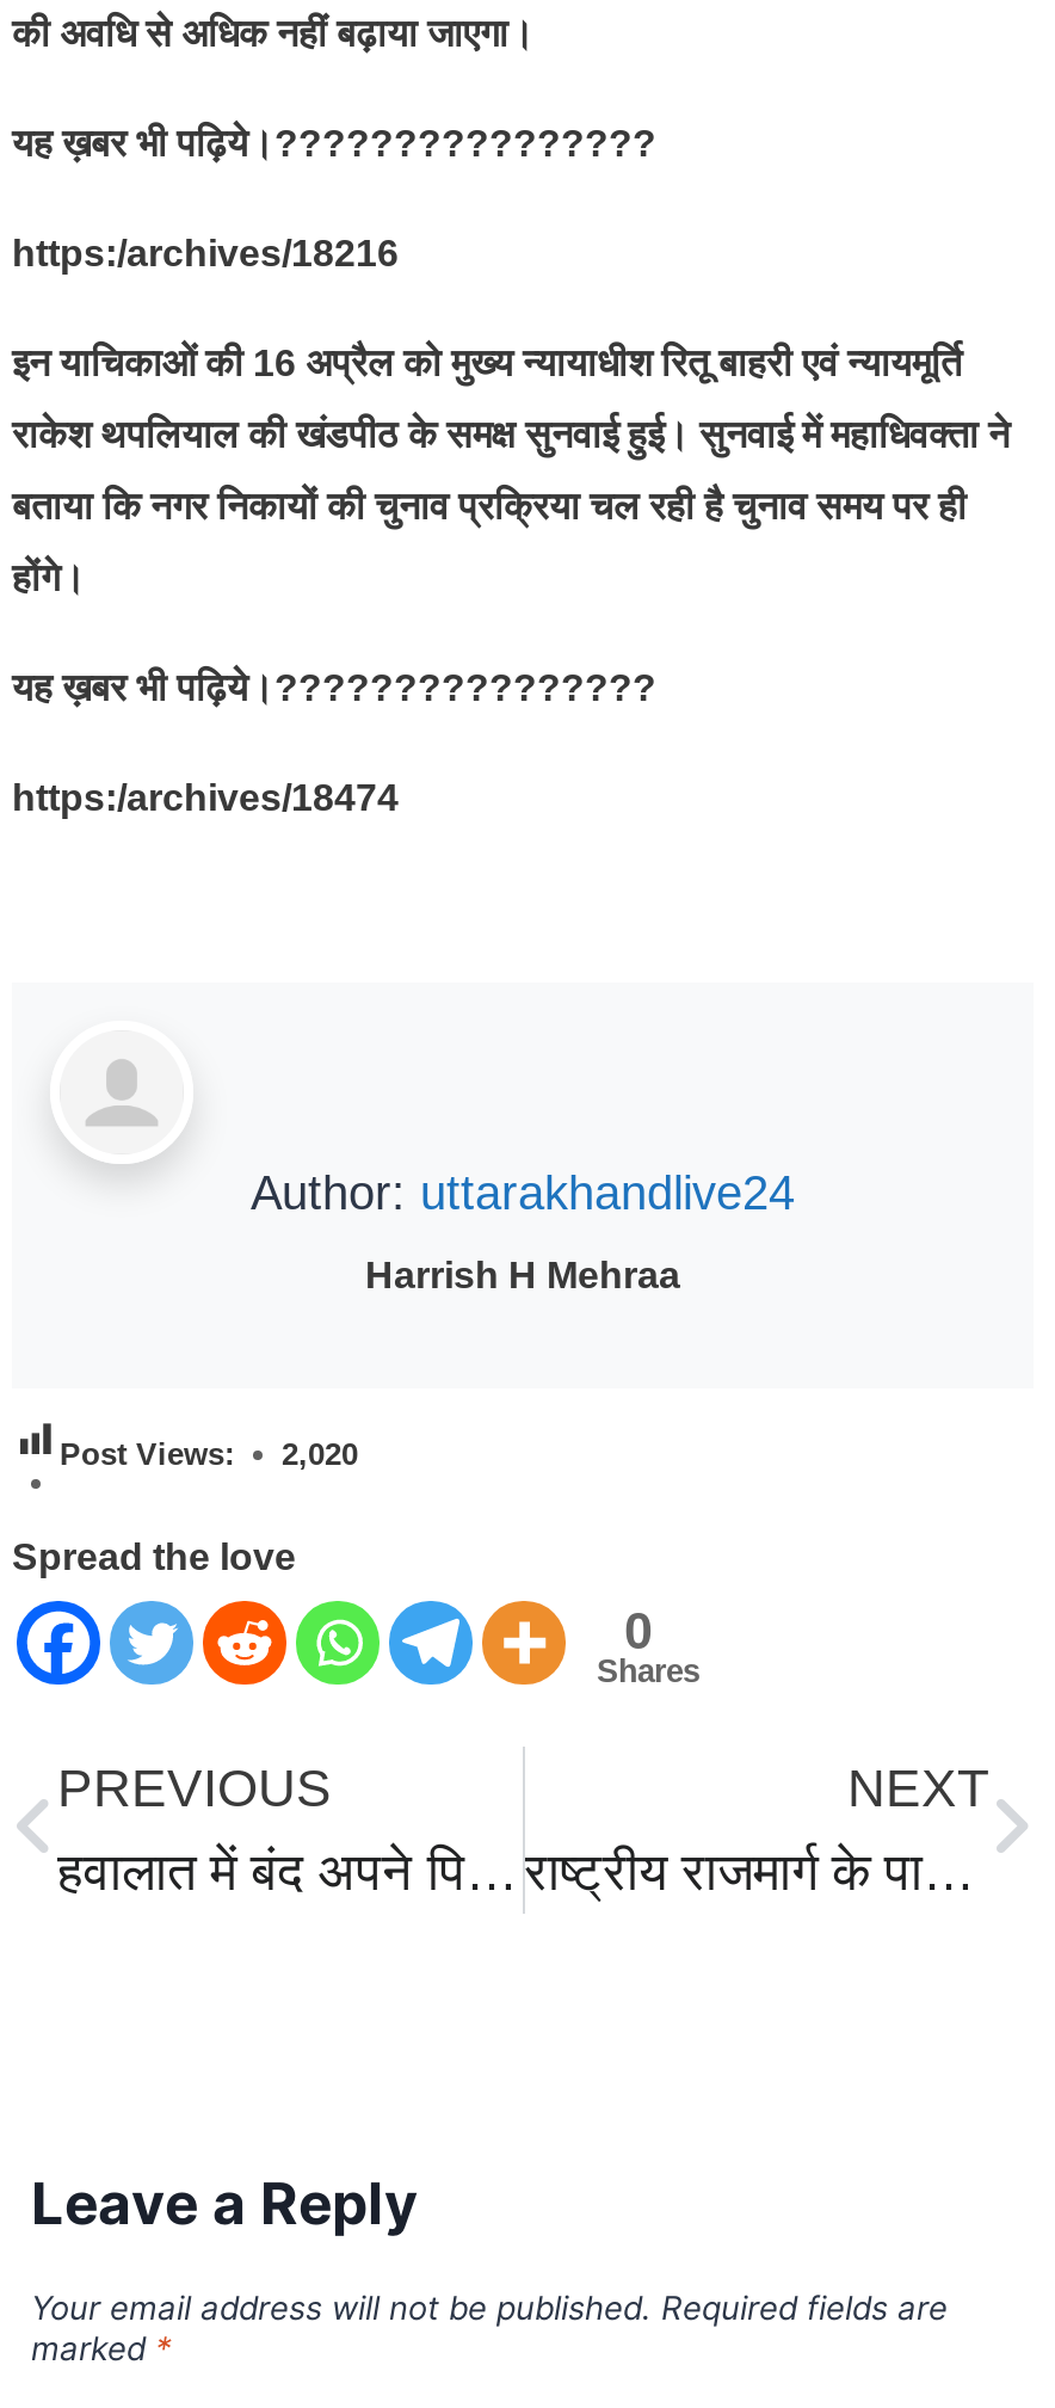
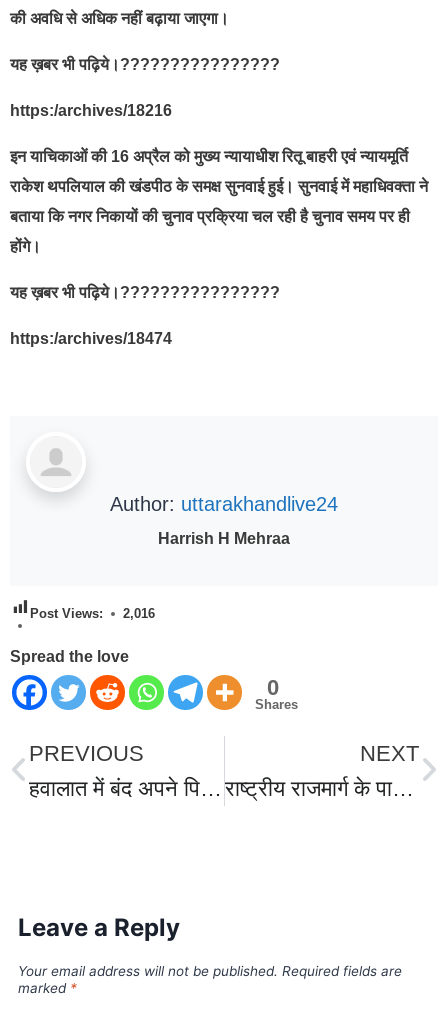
- Post Views: 2,020
+ Post Views: 2,016
